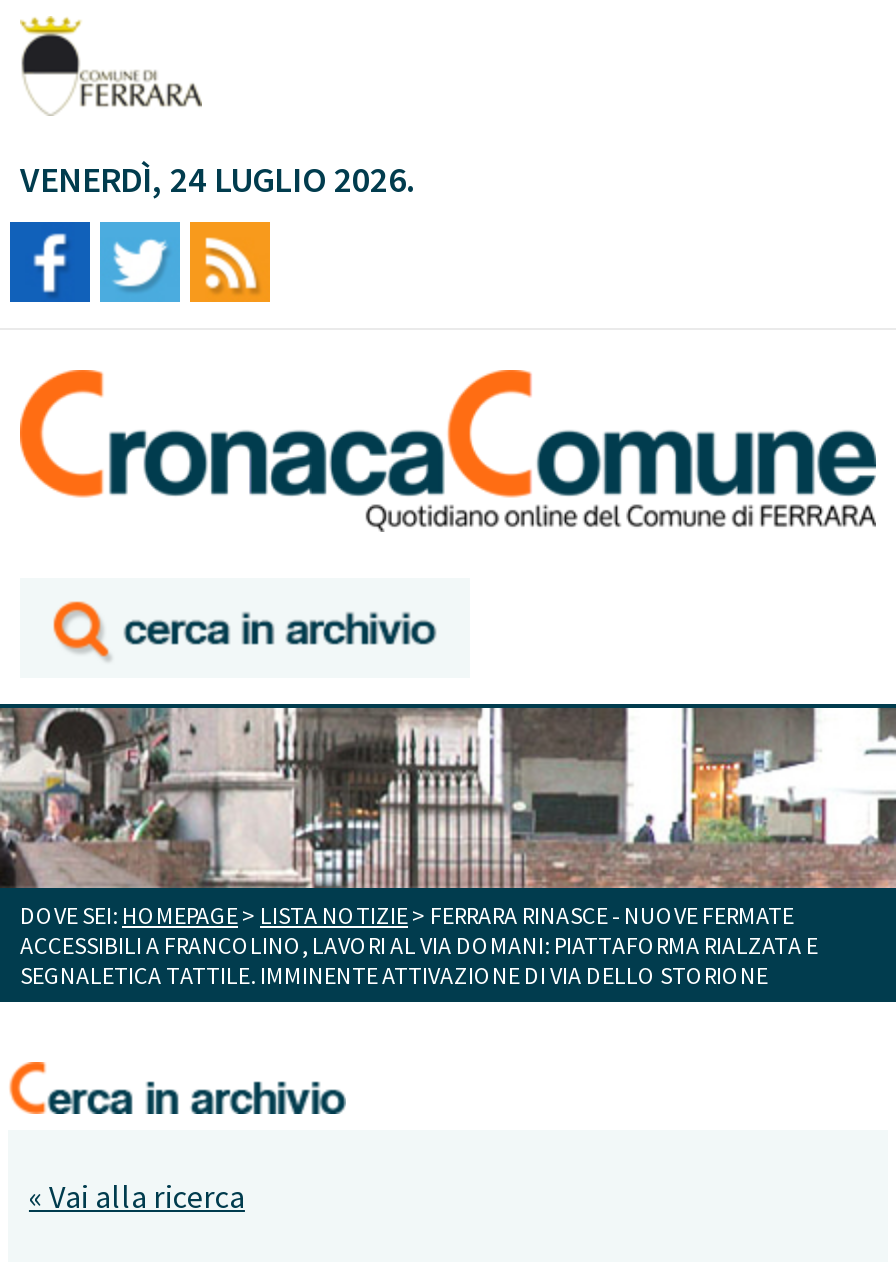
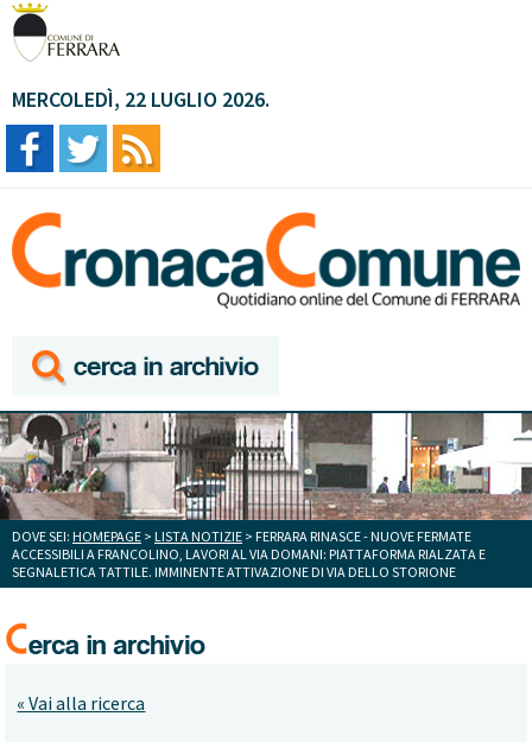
- VENERDÌ, 24 LUGLIO 2026.
+ MERCOLEDÌ, 22 LUGLIO 2026.
